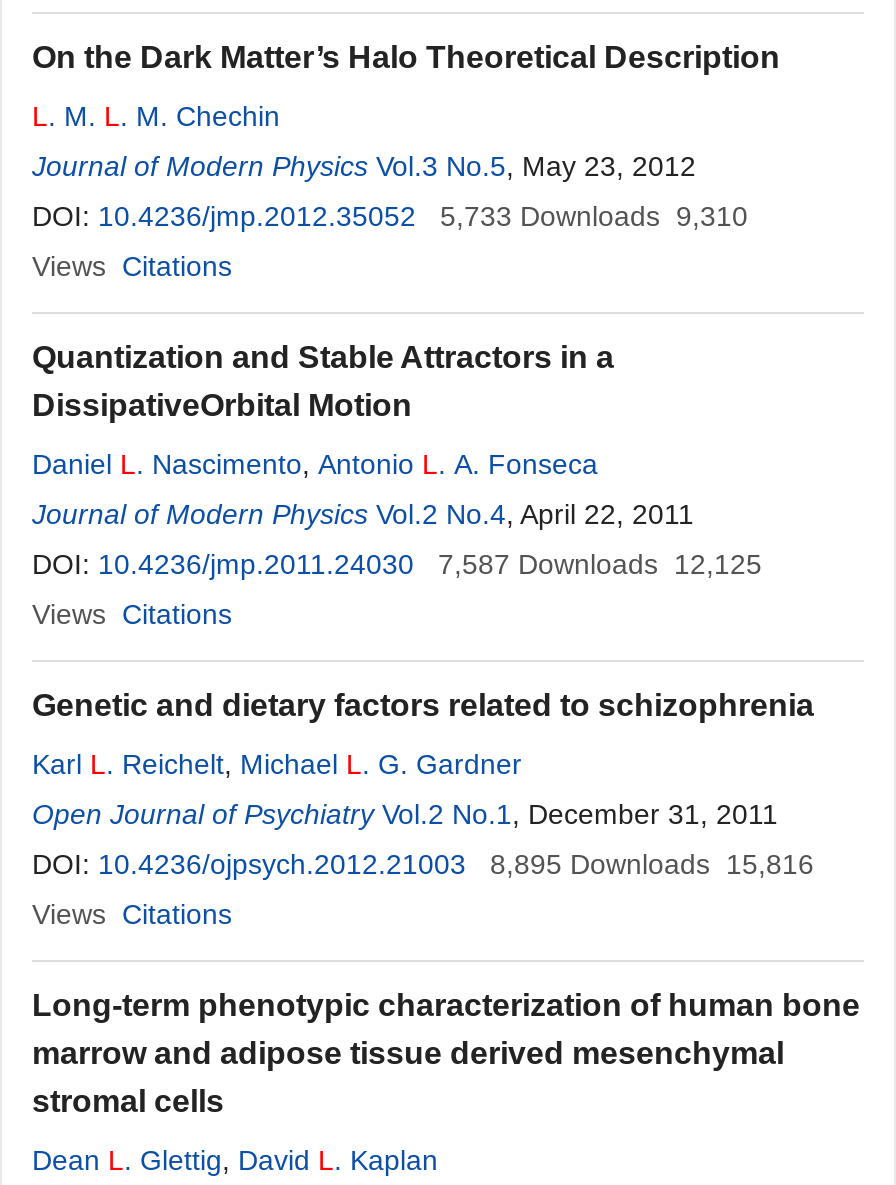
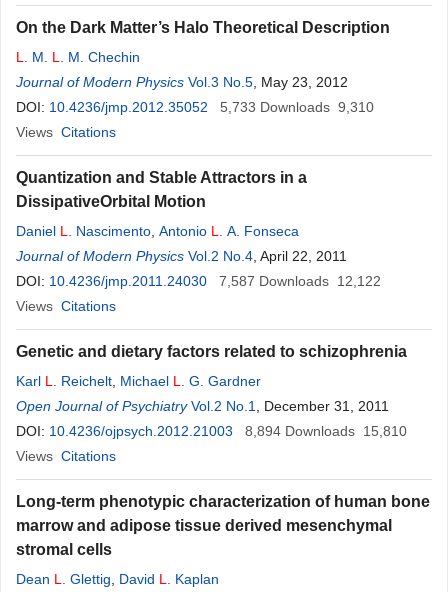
- DOI: 10.4236/jmp.2011.24030 7,587 Downloads 12,125
+ DOI: 10.4236/jmp.2011.24030 7,587 Downloads 12,122

- DOI: 10.4236/ojpsych.2012.21003 8,895 Downloads 15,816
+ DOI: 10.4236/ojpsych.2012.21003 8,894 Downloads 15,810
